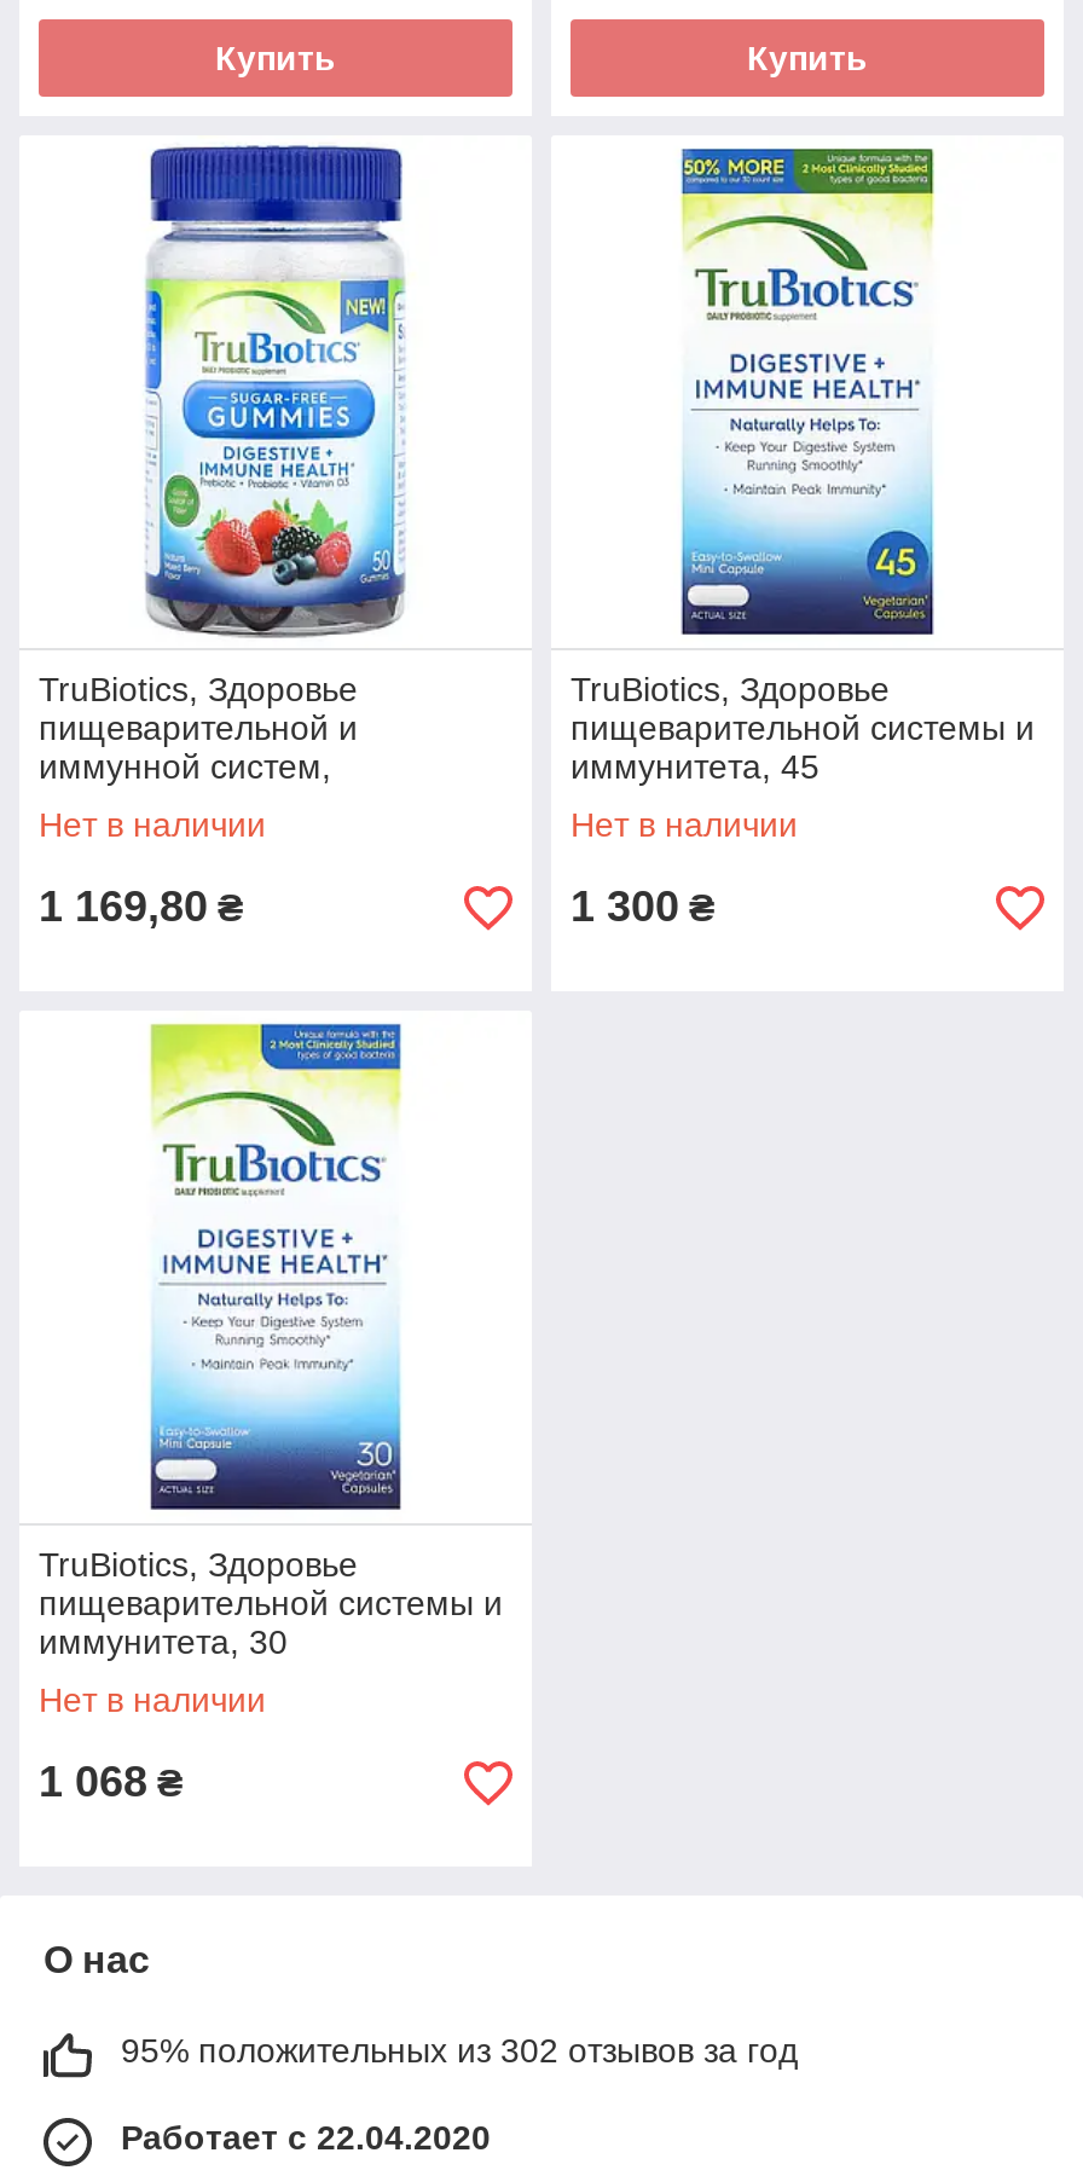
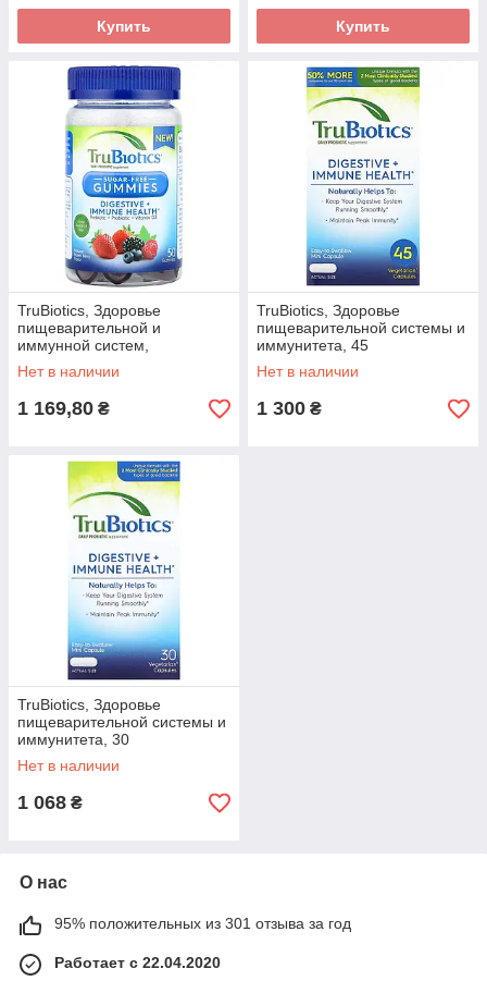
- 95% положительных из 302 отзывов за год
+ 95% положительных из 301 отзыва за год
